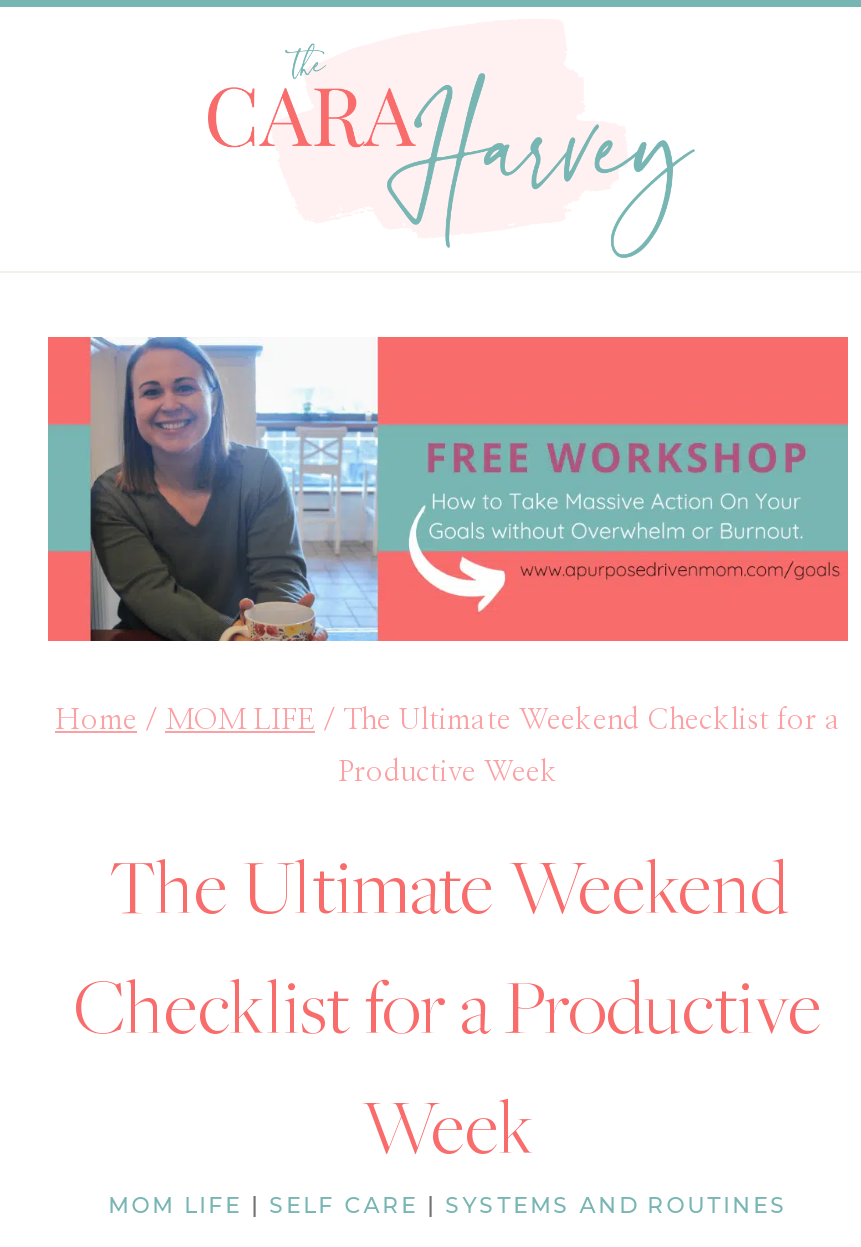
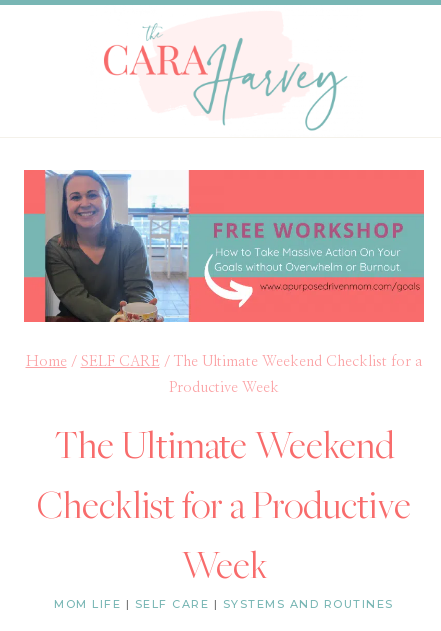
- Home / MOM LIFE / The Ultimate Weekend Checklist for a
+ Home / SELF CARE / The Ultimate Weekend Checklist for a
